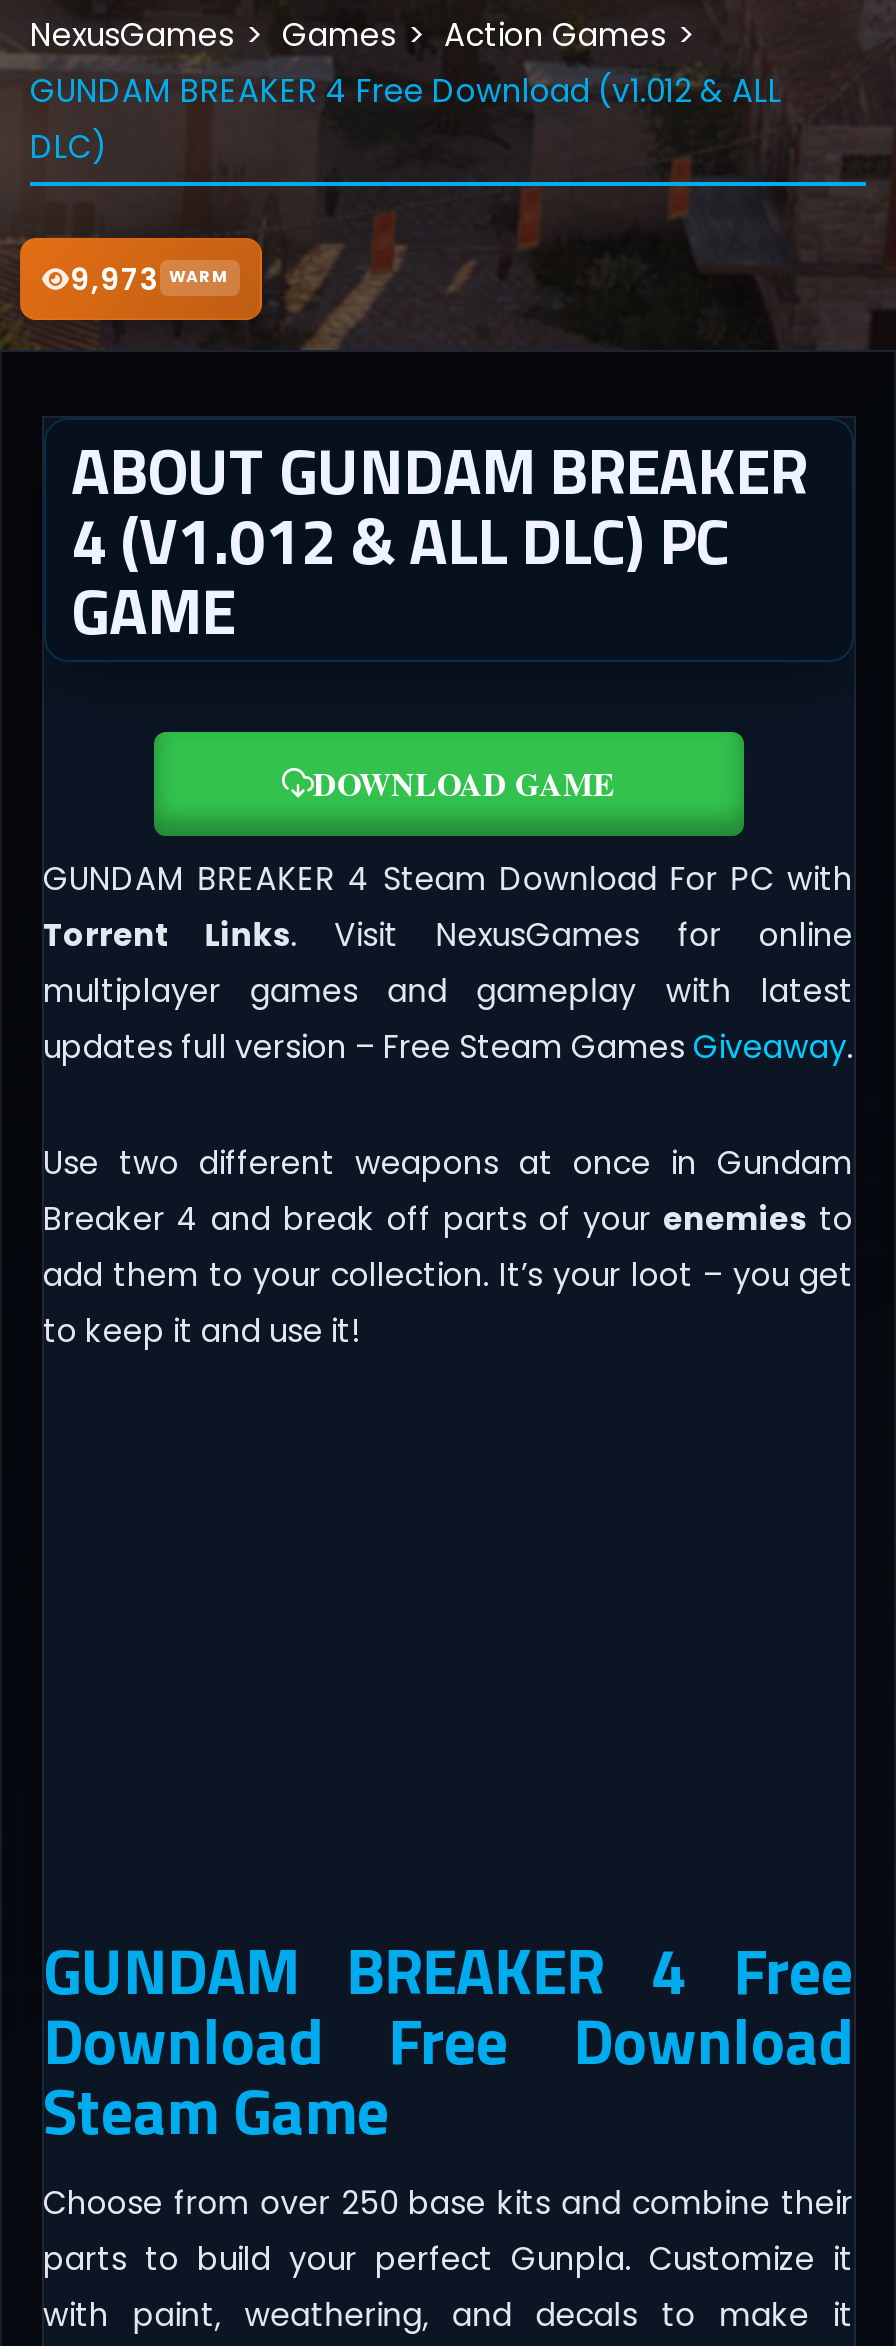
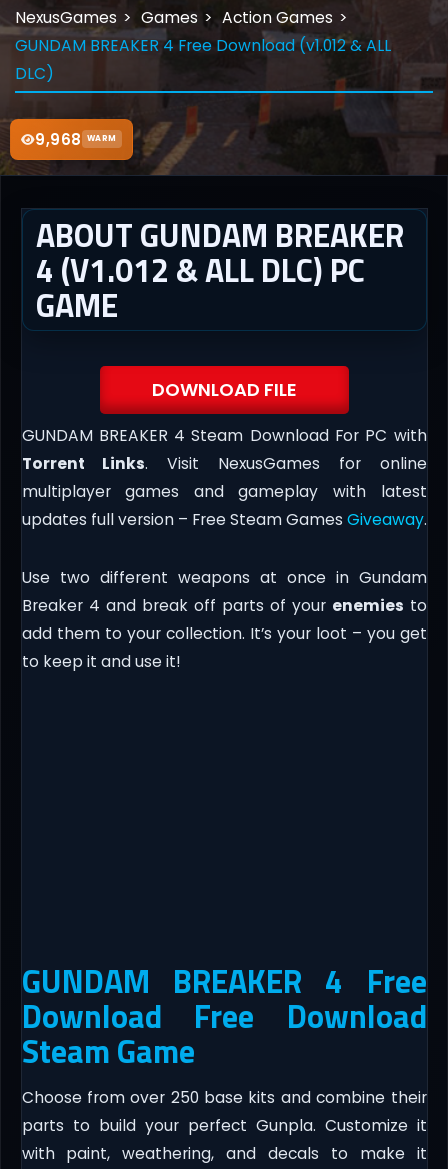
- 9,973 WARM
+ 9,968 WARM

- DOWNLOAD GAME
+ DOWNLOAD FILE
